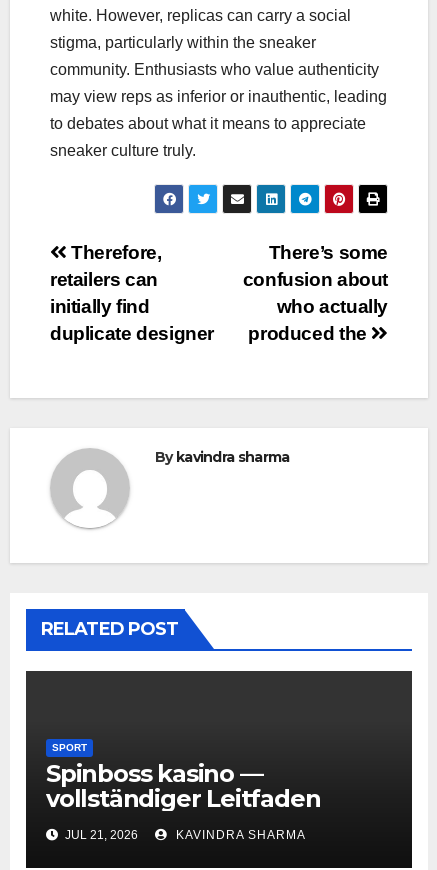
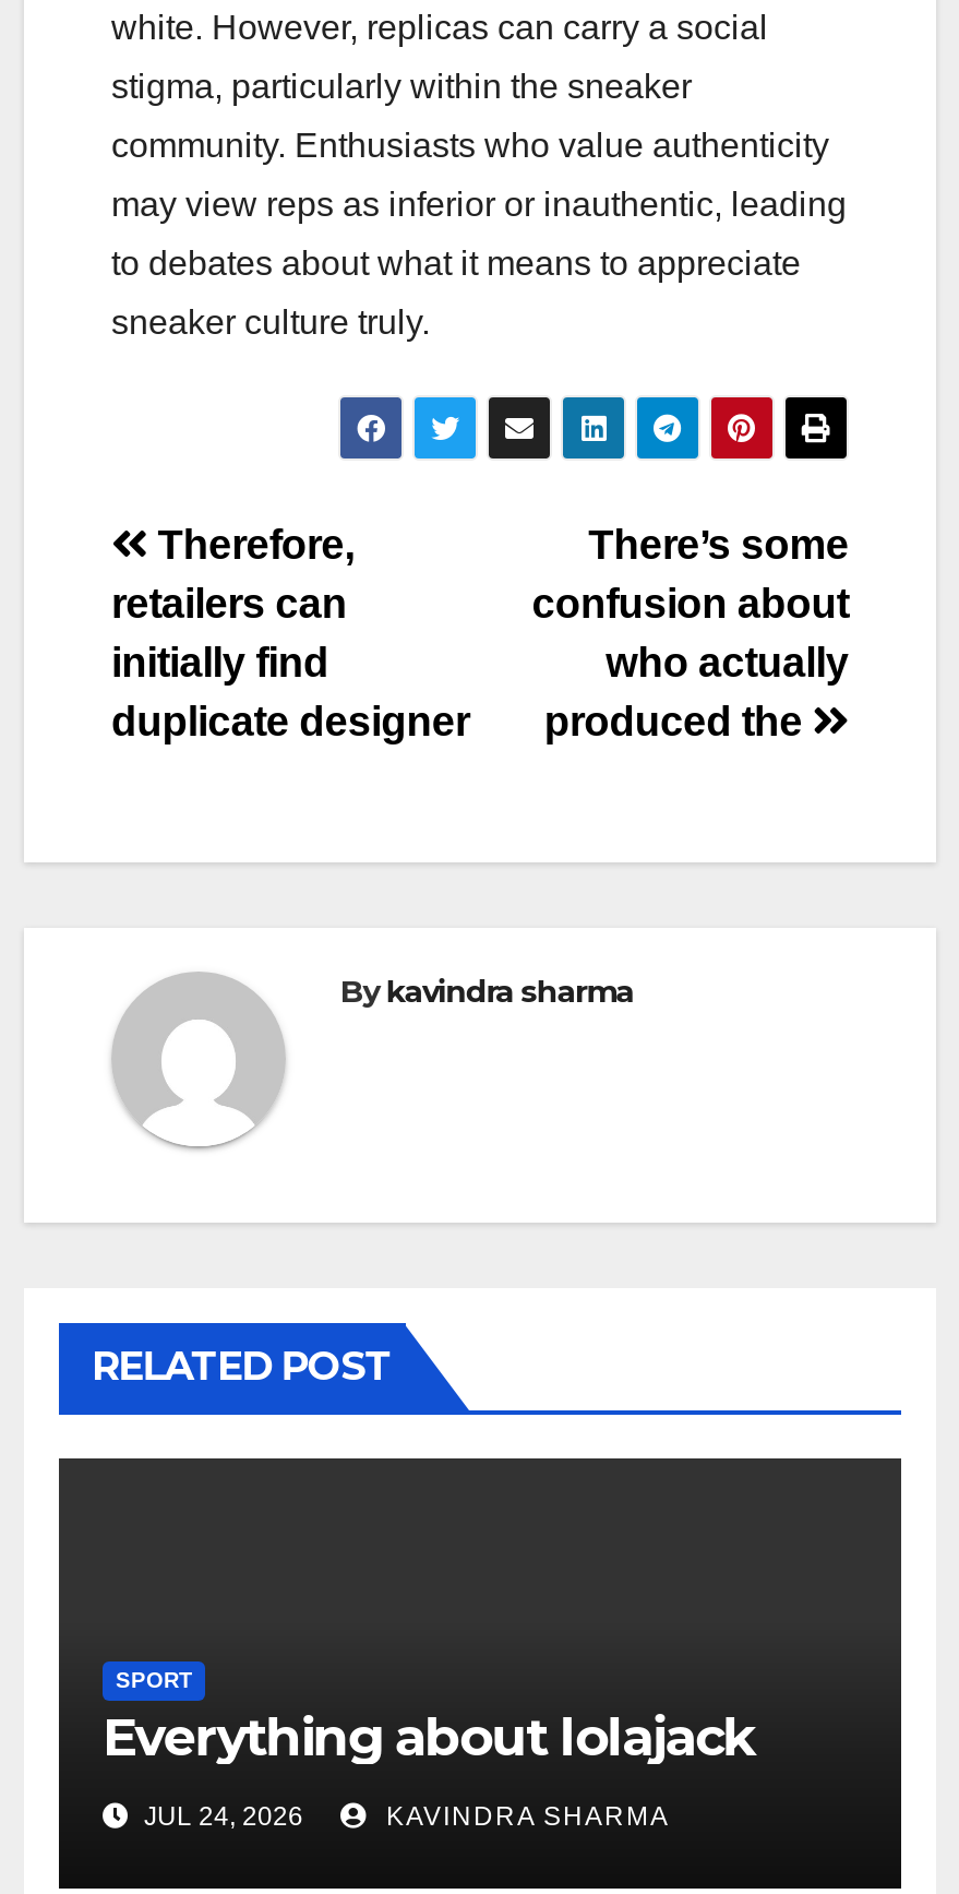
moved down: SPORT

- Spinboss kasino —
- vollständiger Leitfaden
+ Everything about lolajack

- JUL 21, 2026
+ JUL 24, 2026
